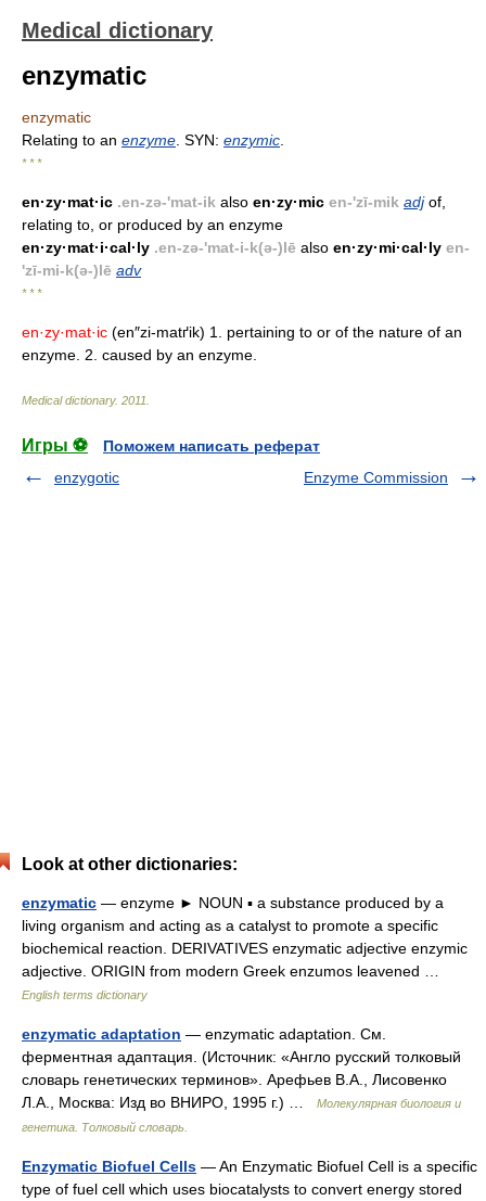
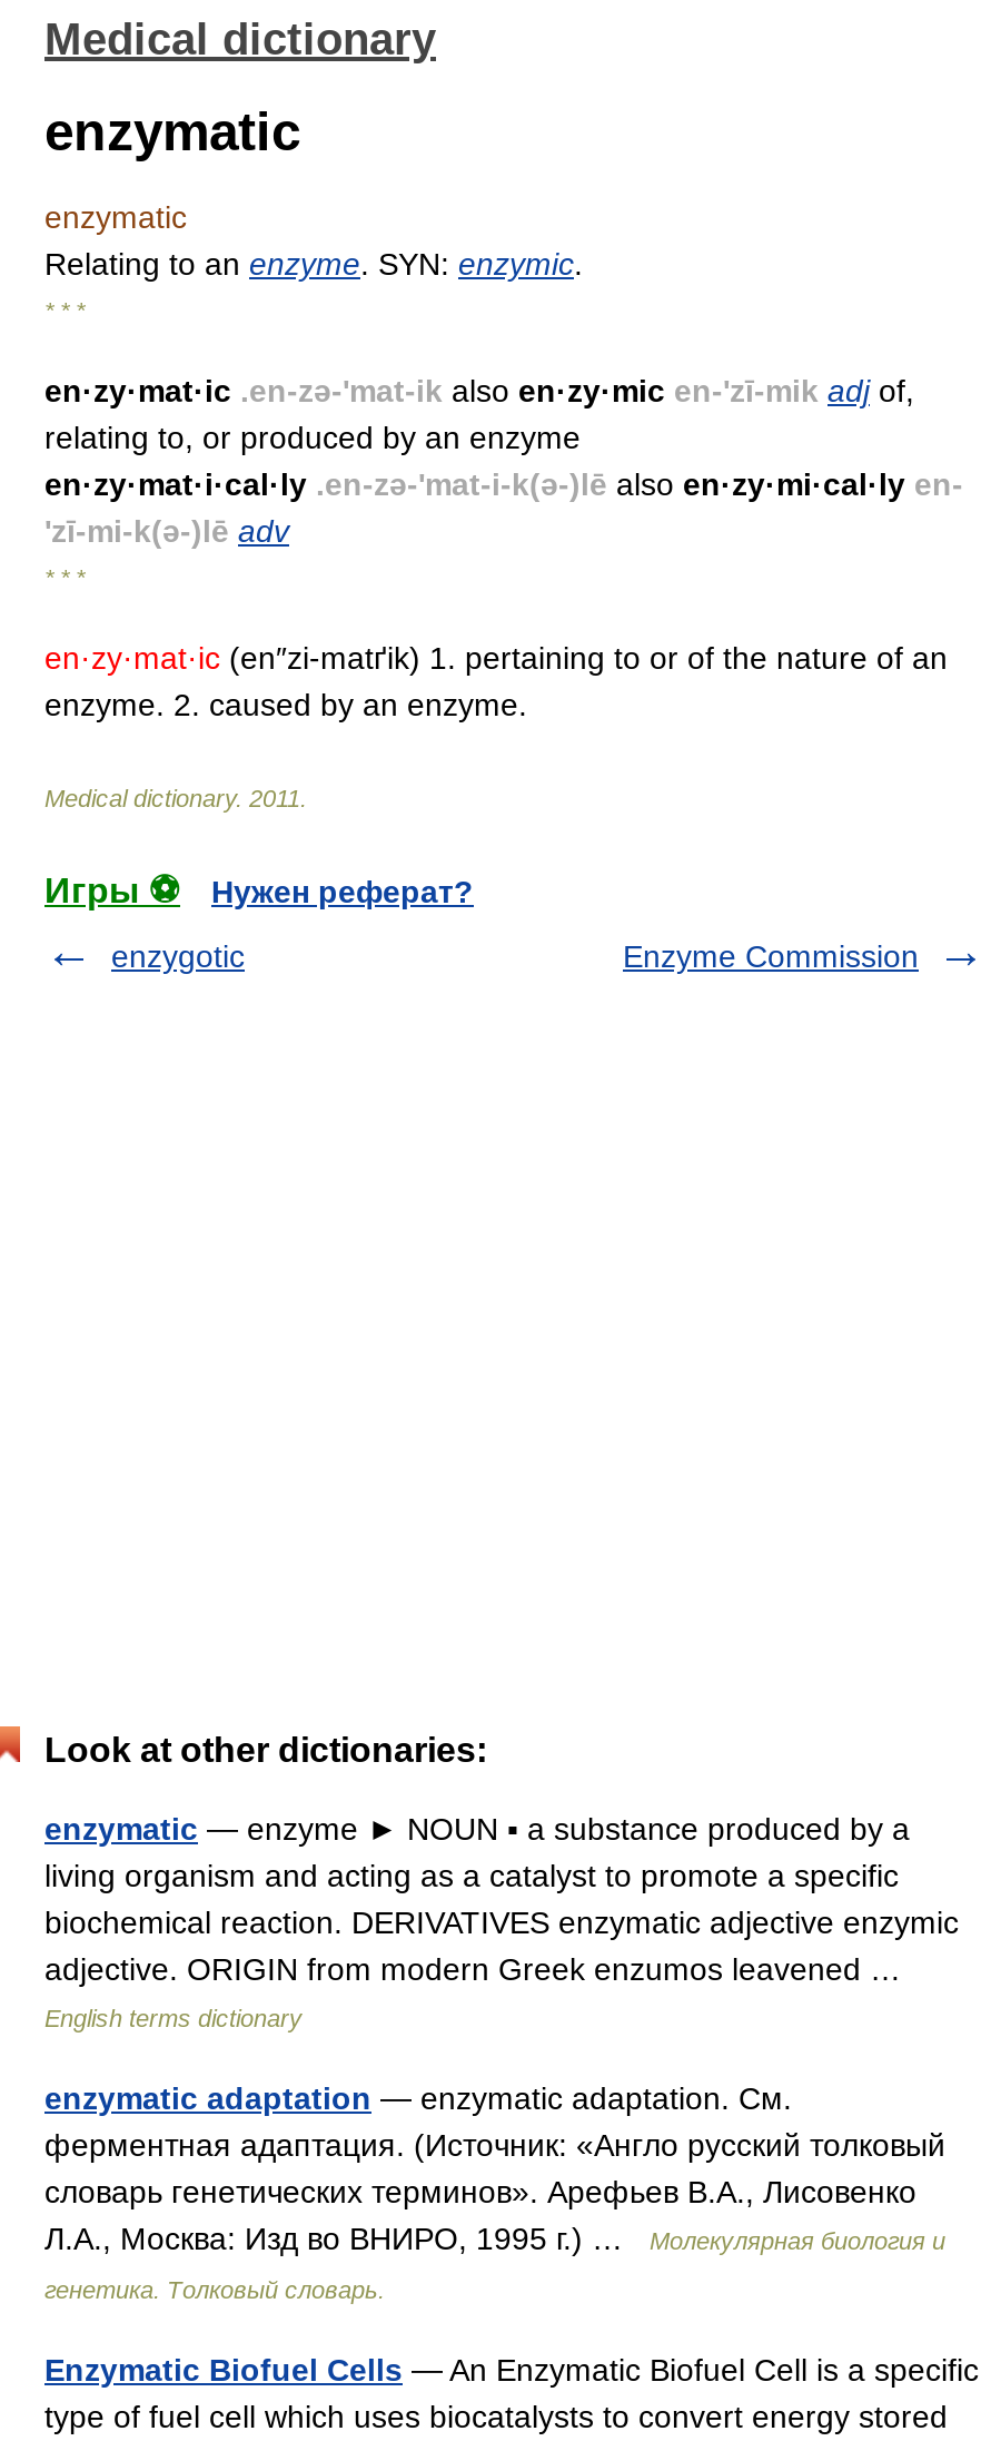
- Поможем написать реферат
+ Нужен реферат?
